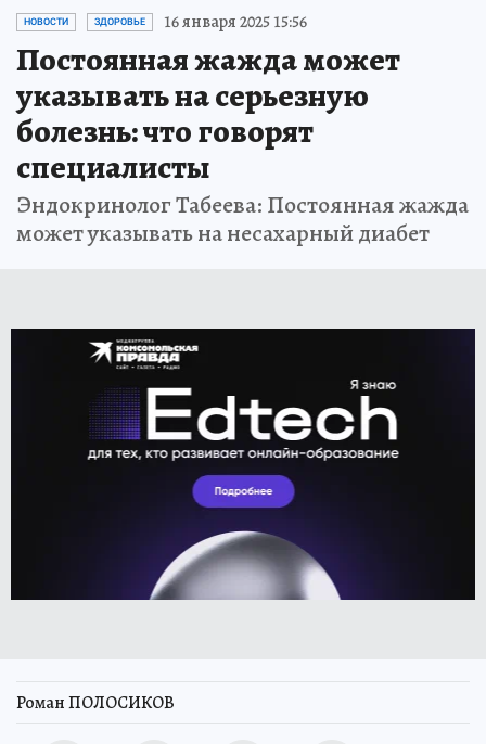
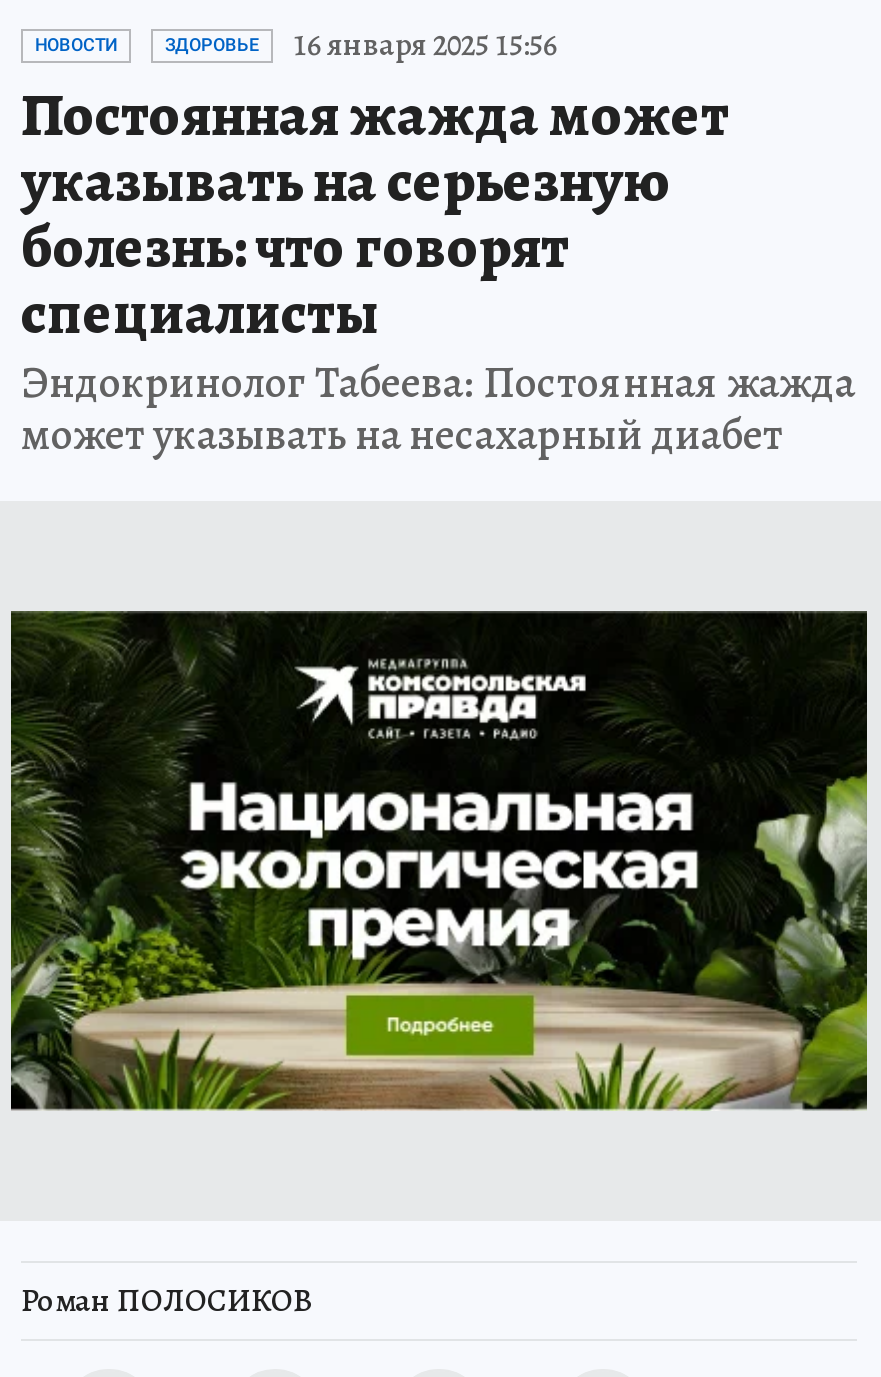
- [image]
+ [image]
